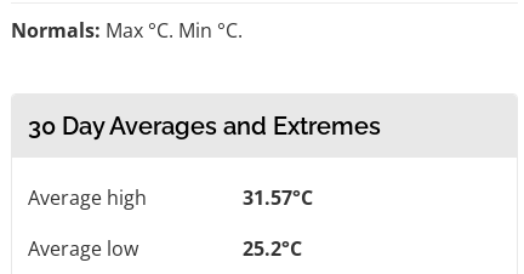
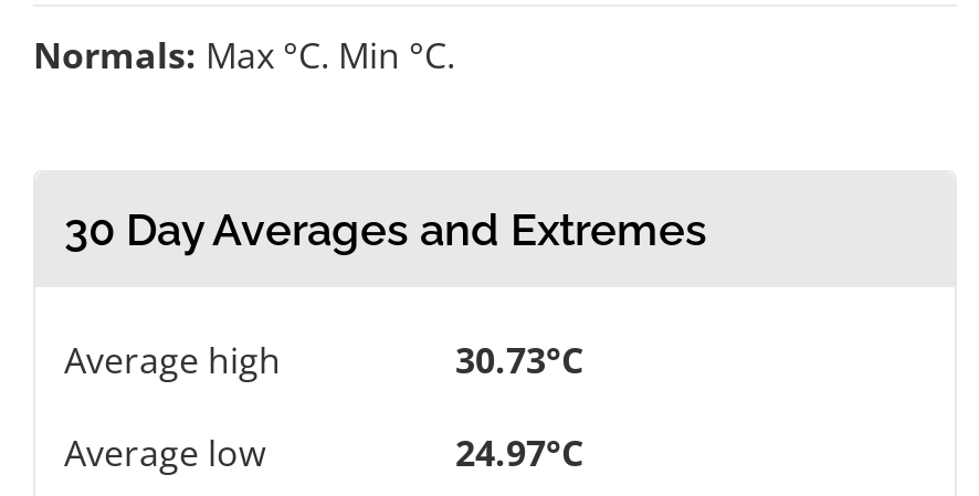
- 31.57°C
+ 30.73°C

- 25.2°C
+ 24.97°C
